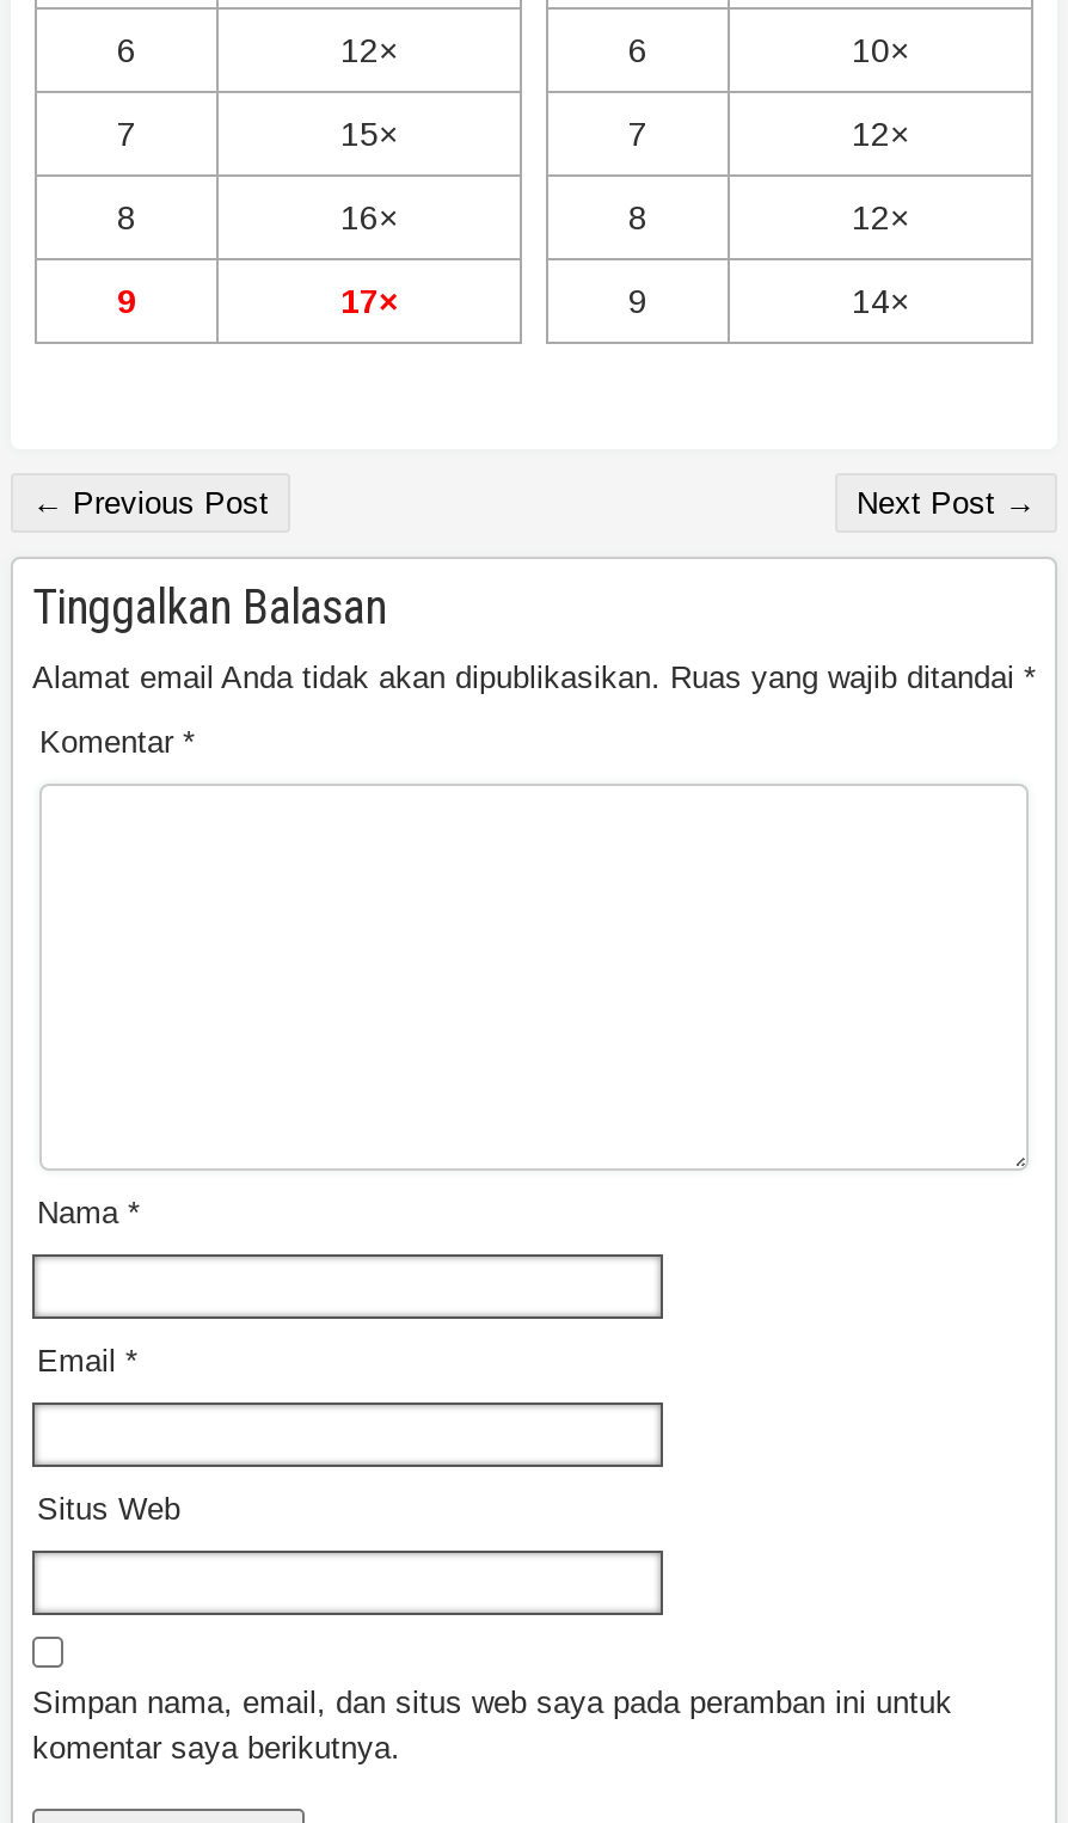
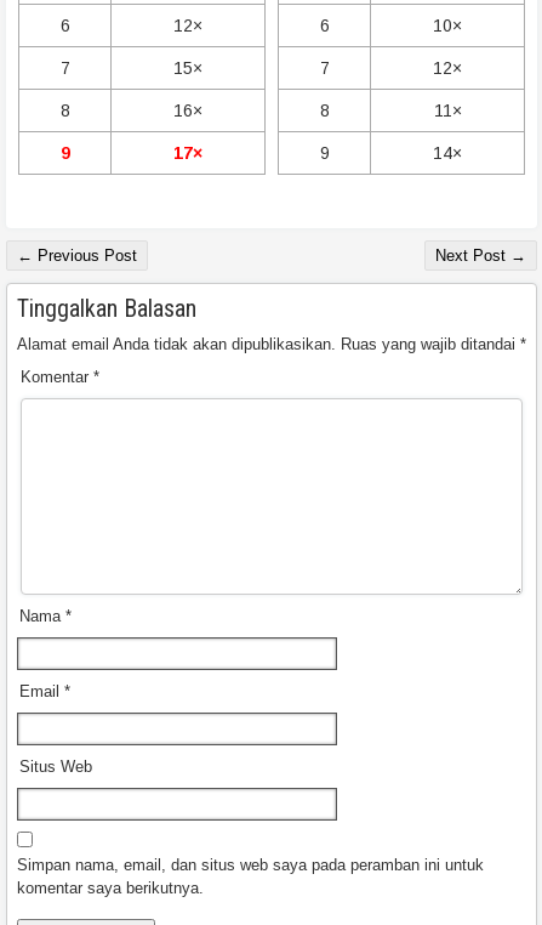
- 12×
+ 11×
